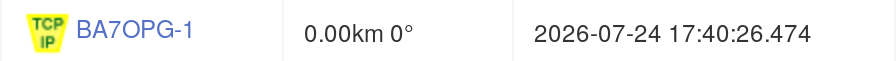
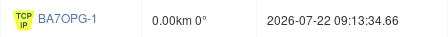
- 2026-07-24 17:40:26.474
+ 2026-07-22 09:13:34.66
